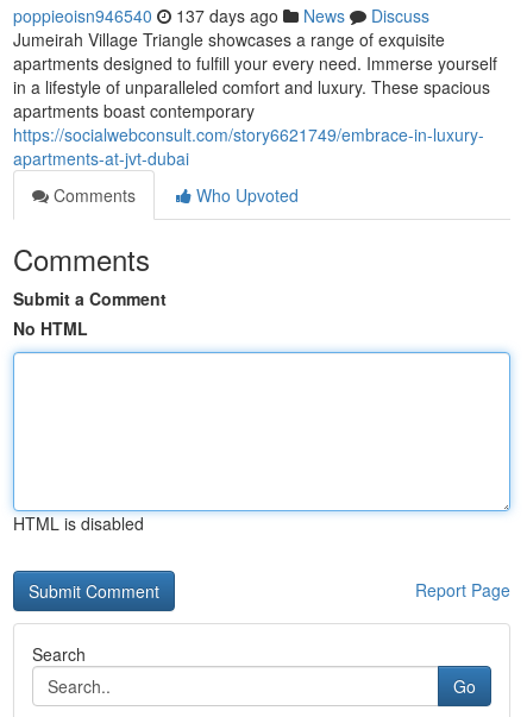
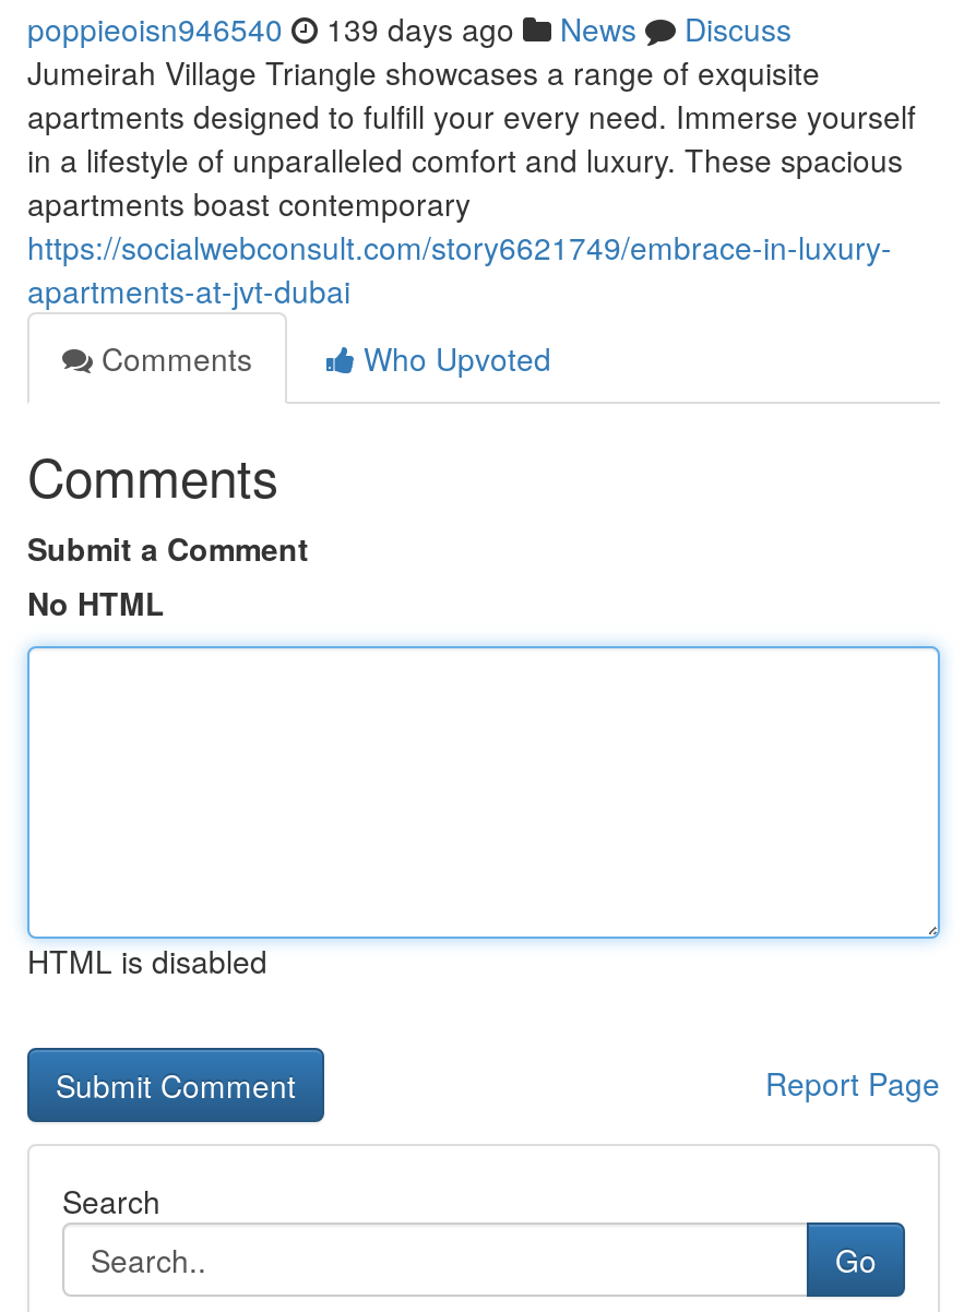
- poppieoisn946540 137 days ago News Discuss
+ poppieoisn946540 139 days ago News Discuss
